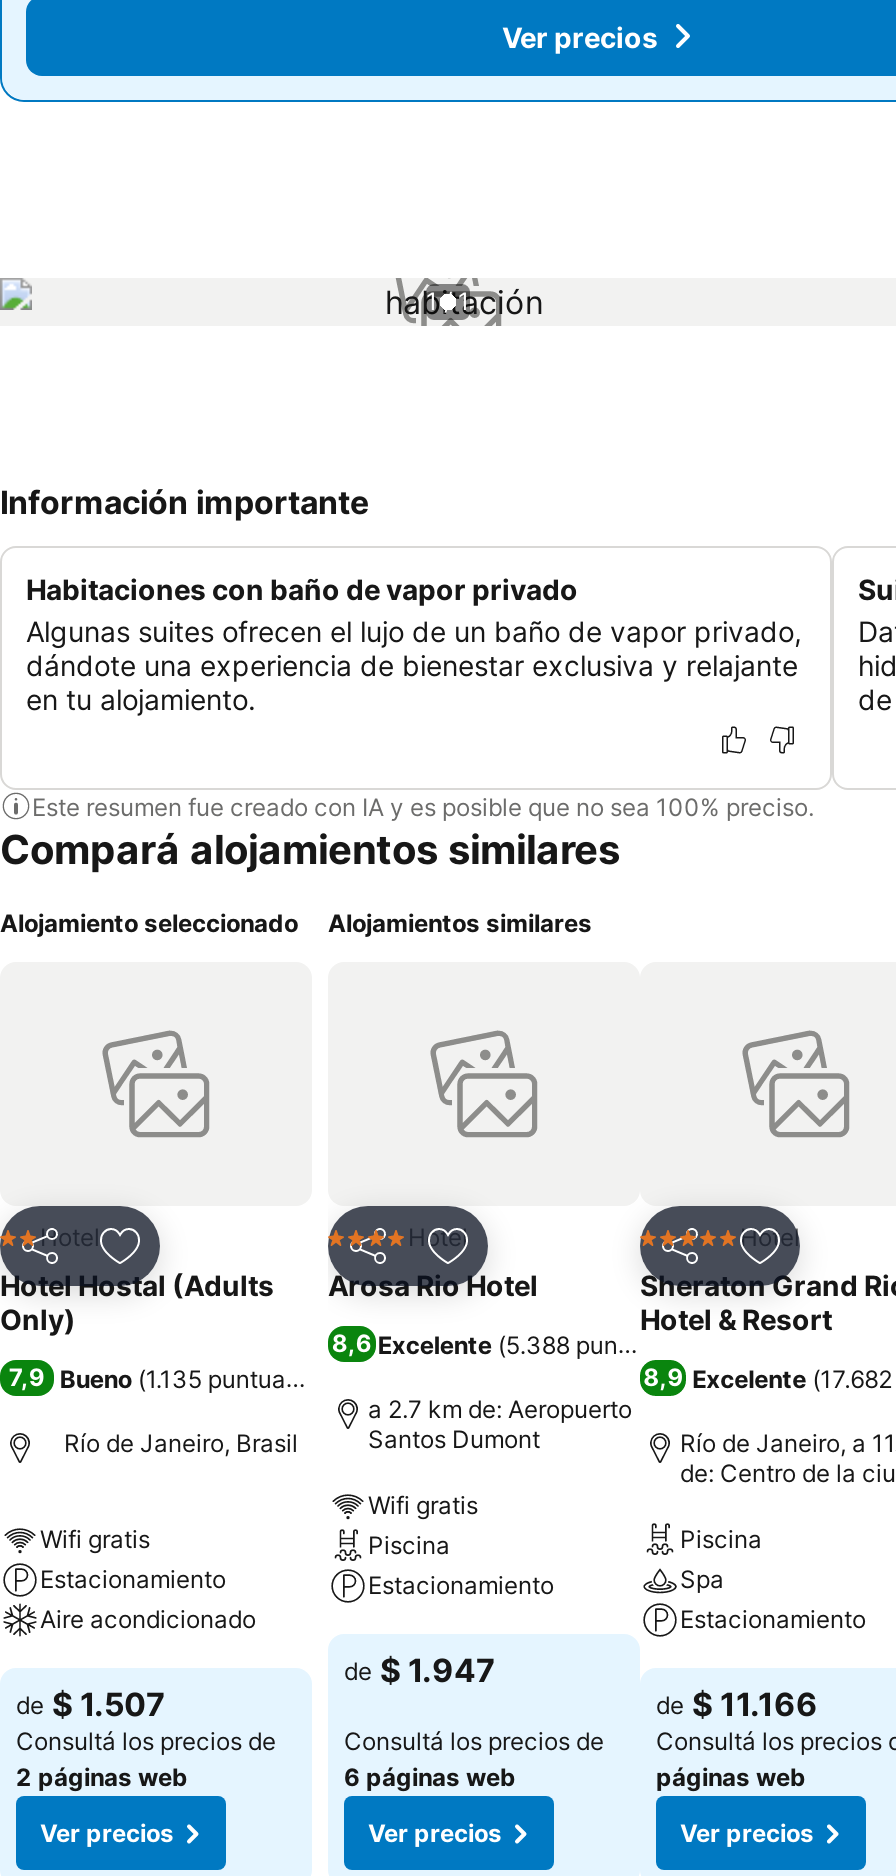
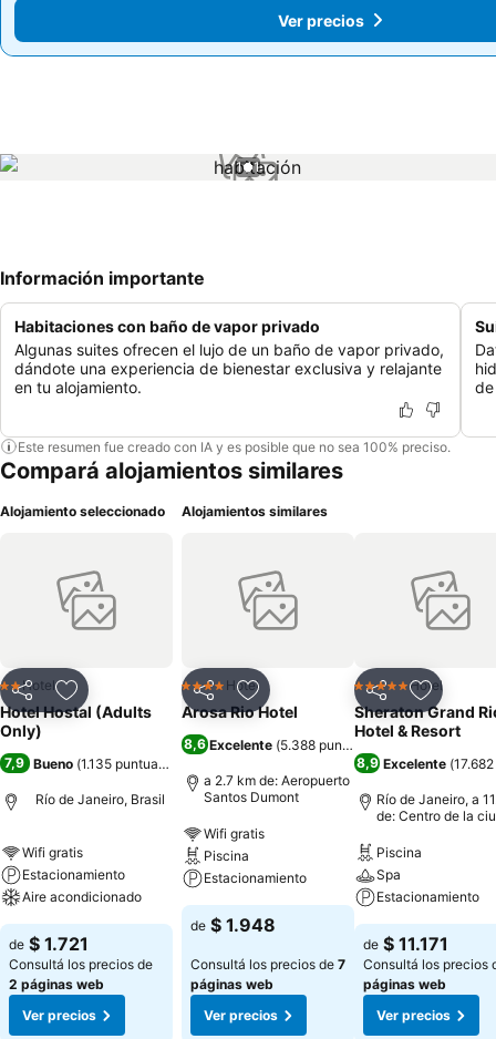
- de $ 1.947
+ de $ 1.948

- de $ 1.507
+ de $ 1.721

- de $ 11.166
+ de $ 11.171

- Consultá los precios de
- 6 páginas web
+ Consultá los precios de 7
+ páginas web
